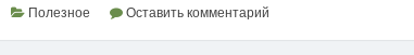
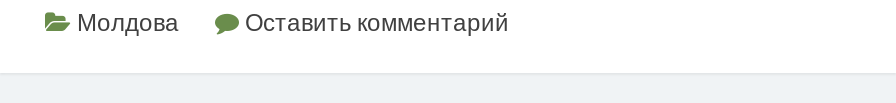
- Полезное
+ Молдова
